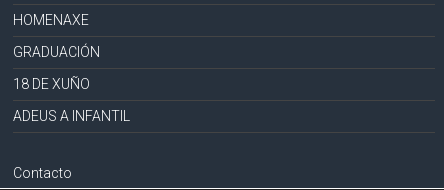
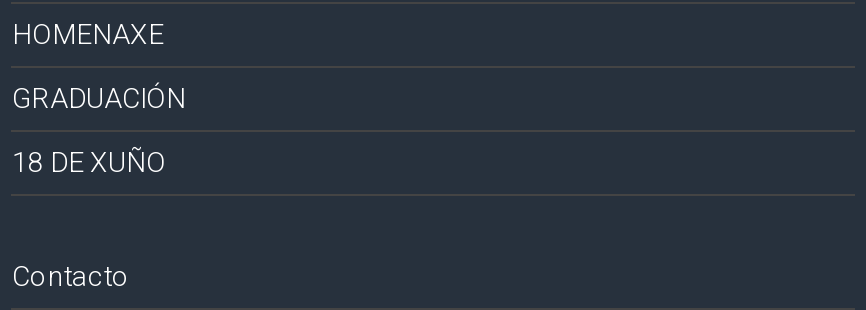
- ADEUS A INFANTIL
